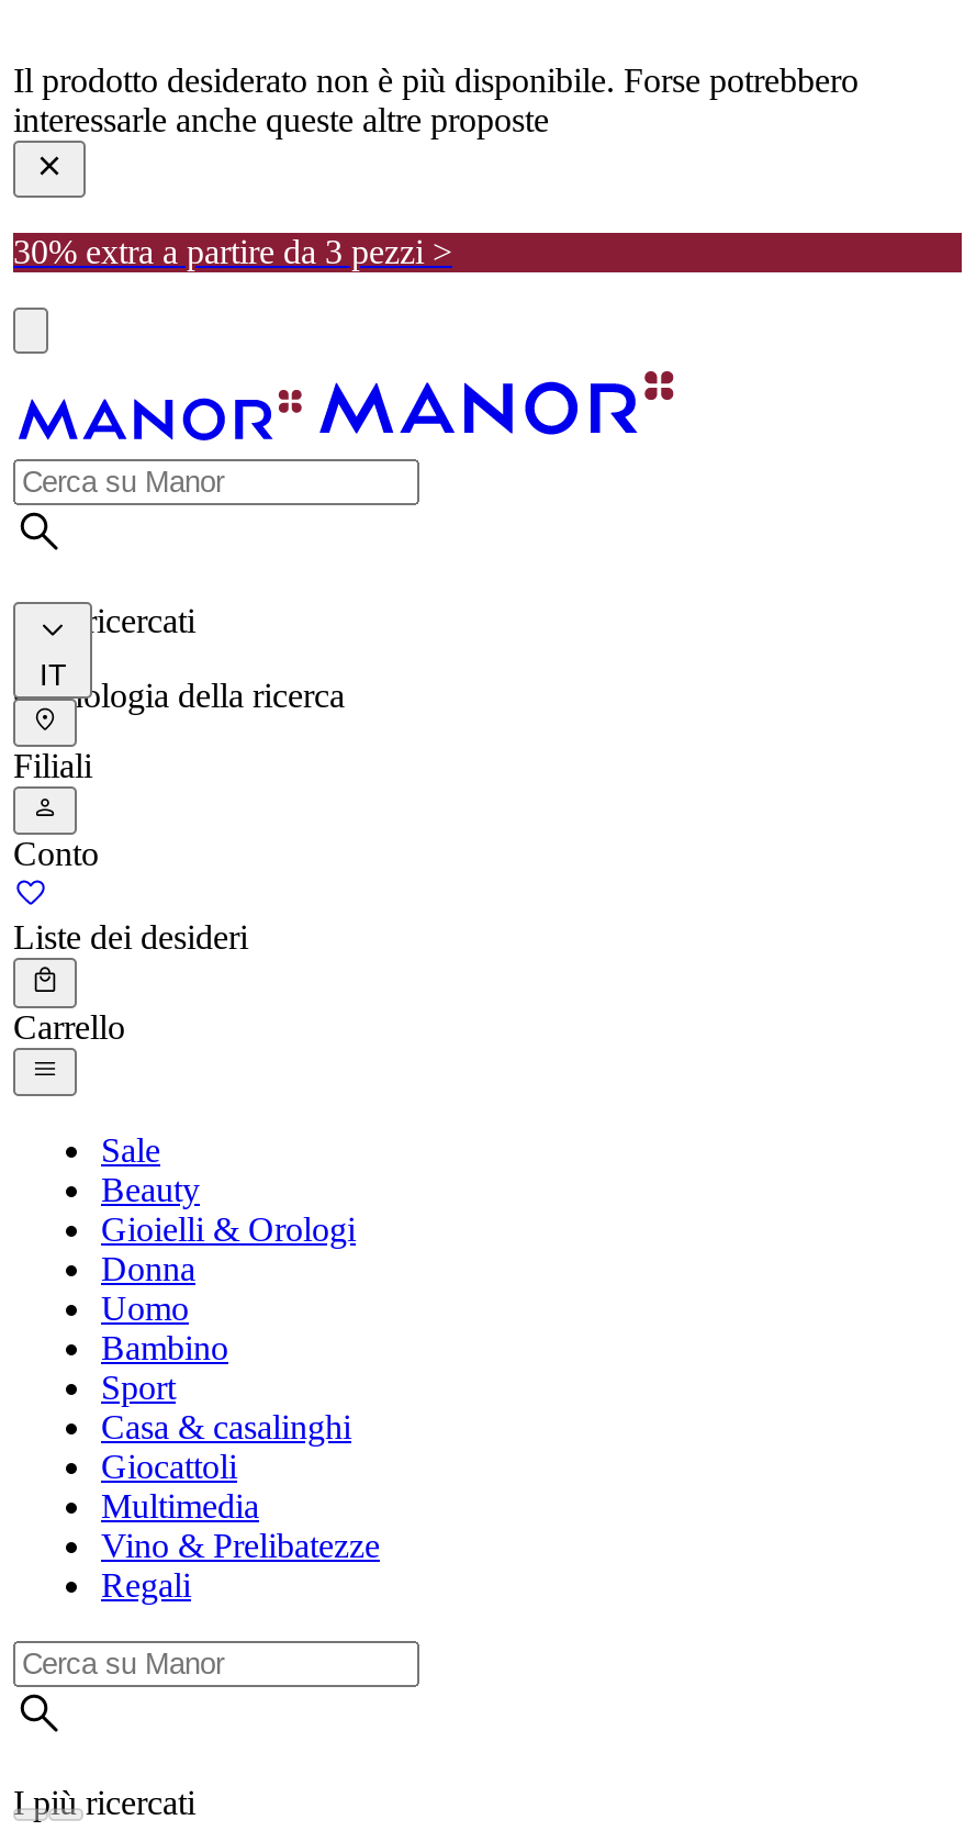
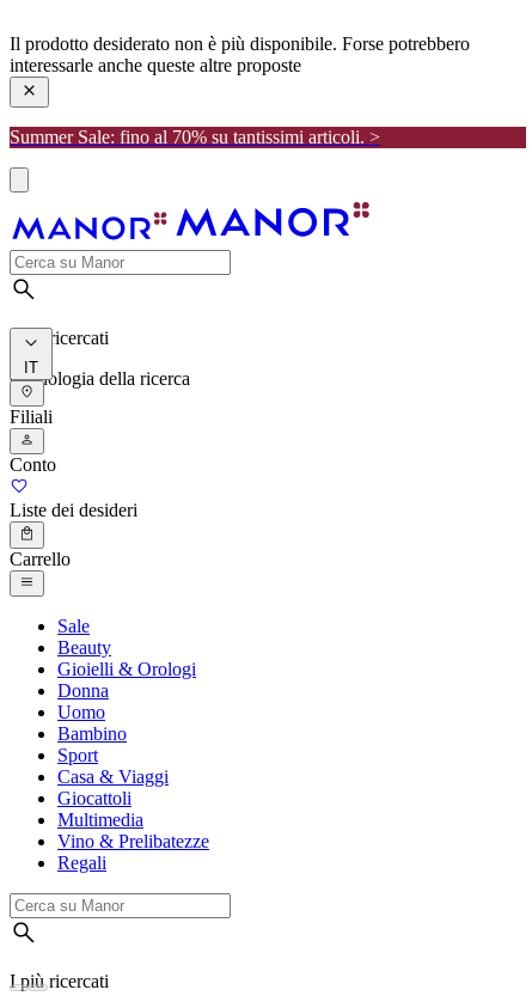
- 30% extra a partire da 3 pezzi >
+ Summer Sale: fino al 70% su tantissimi articoli. >

- Casa & casalinghi
+ Casa & Viaggi
